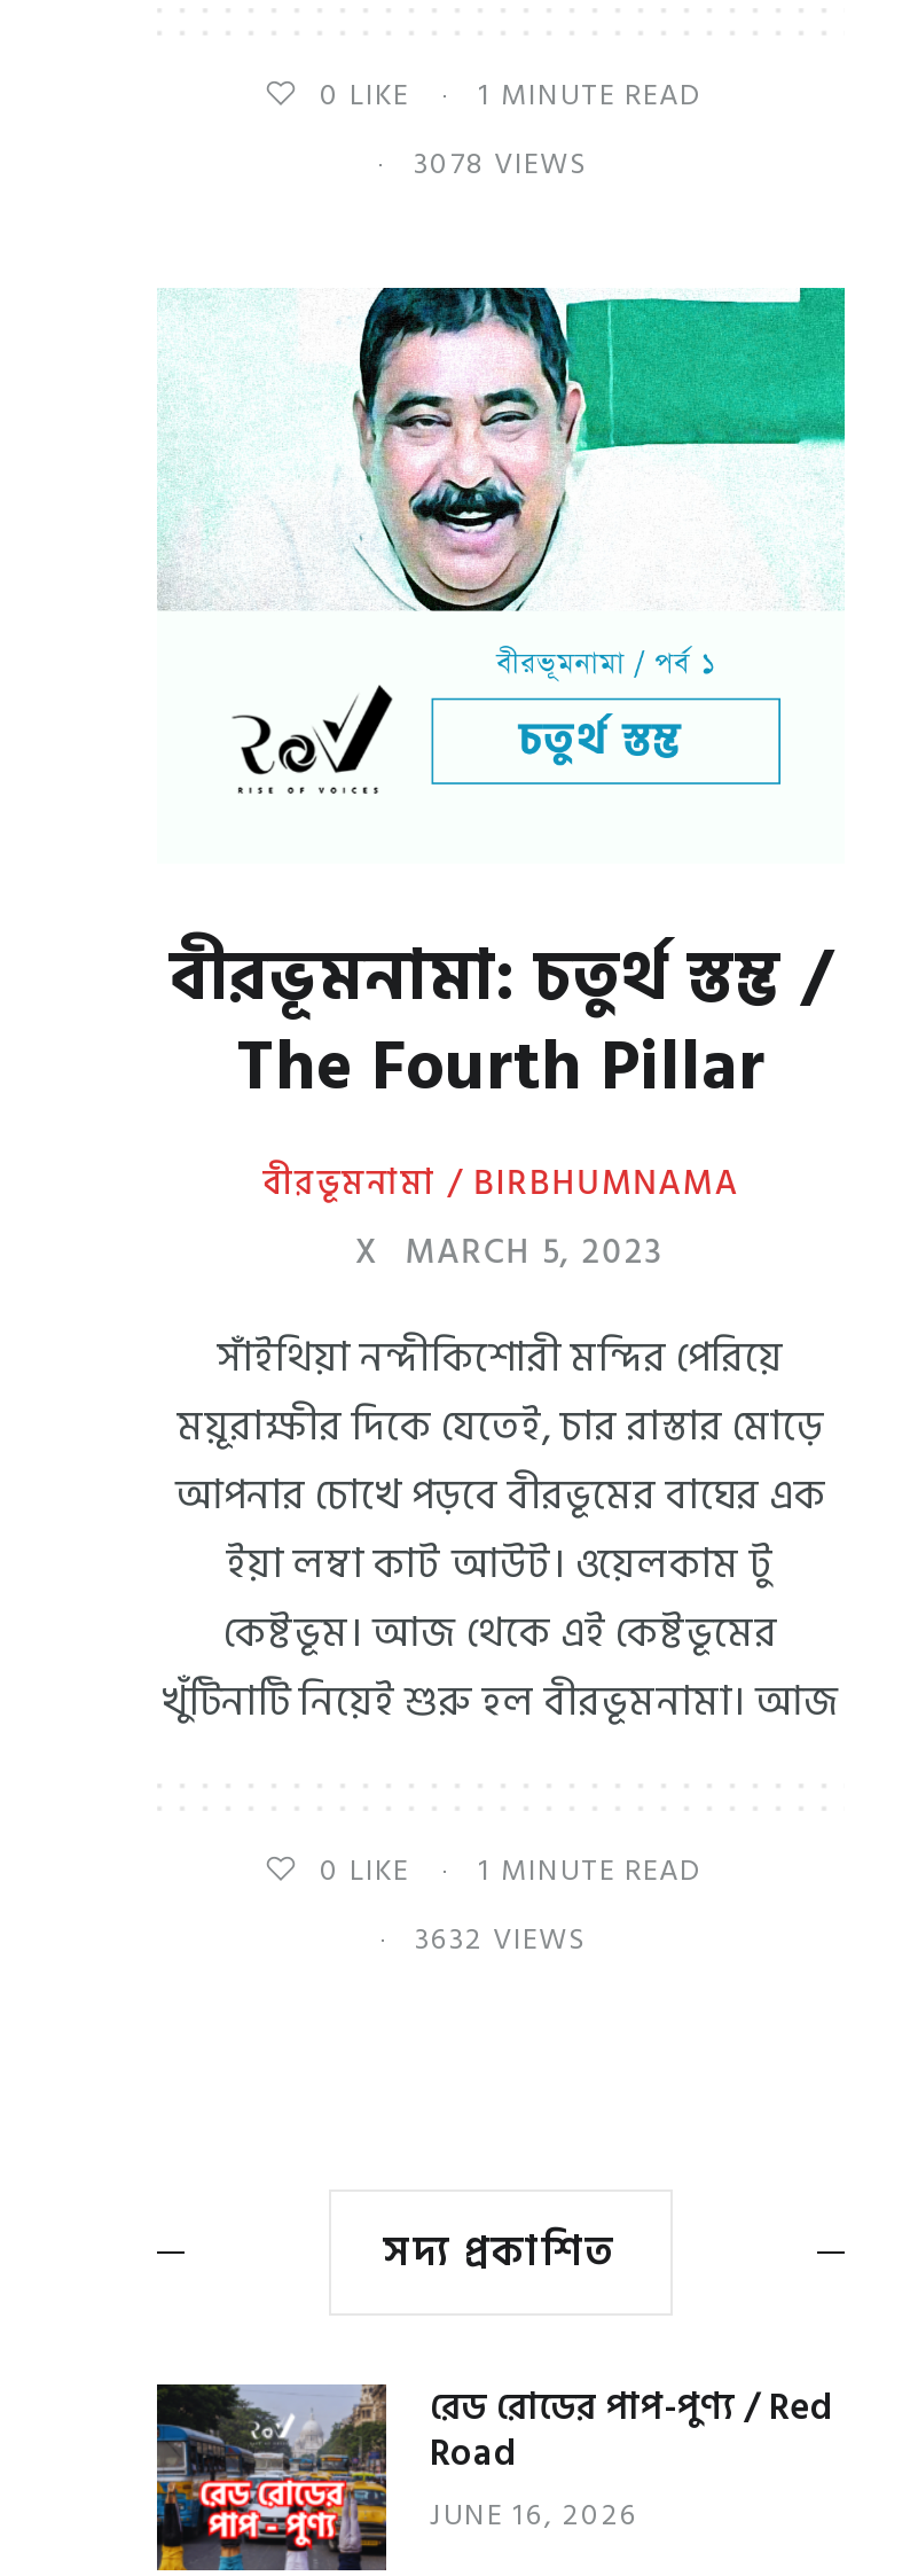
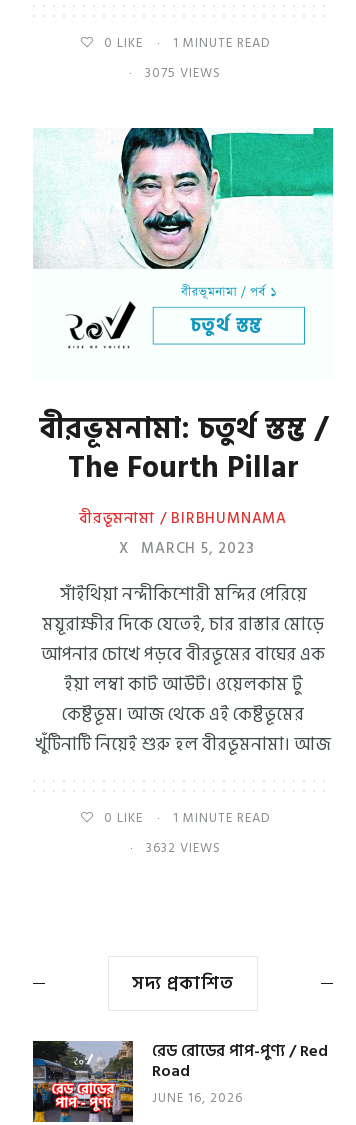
- 3078 VIEWS
+ 3075 VIEWS
